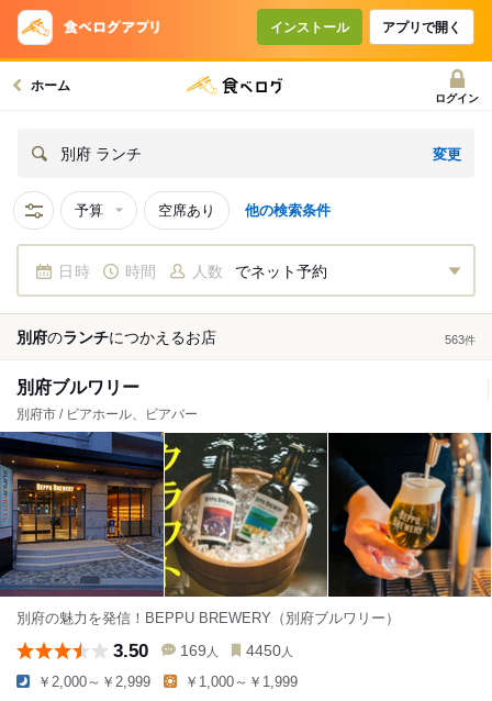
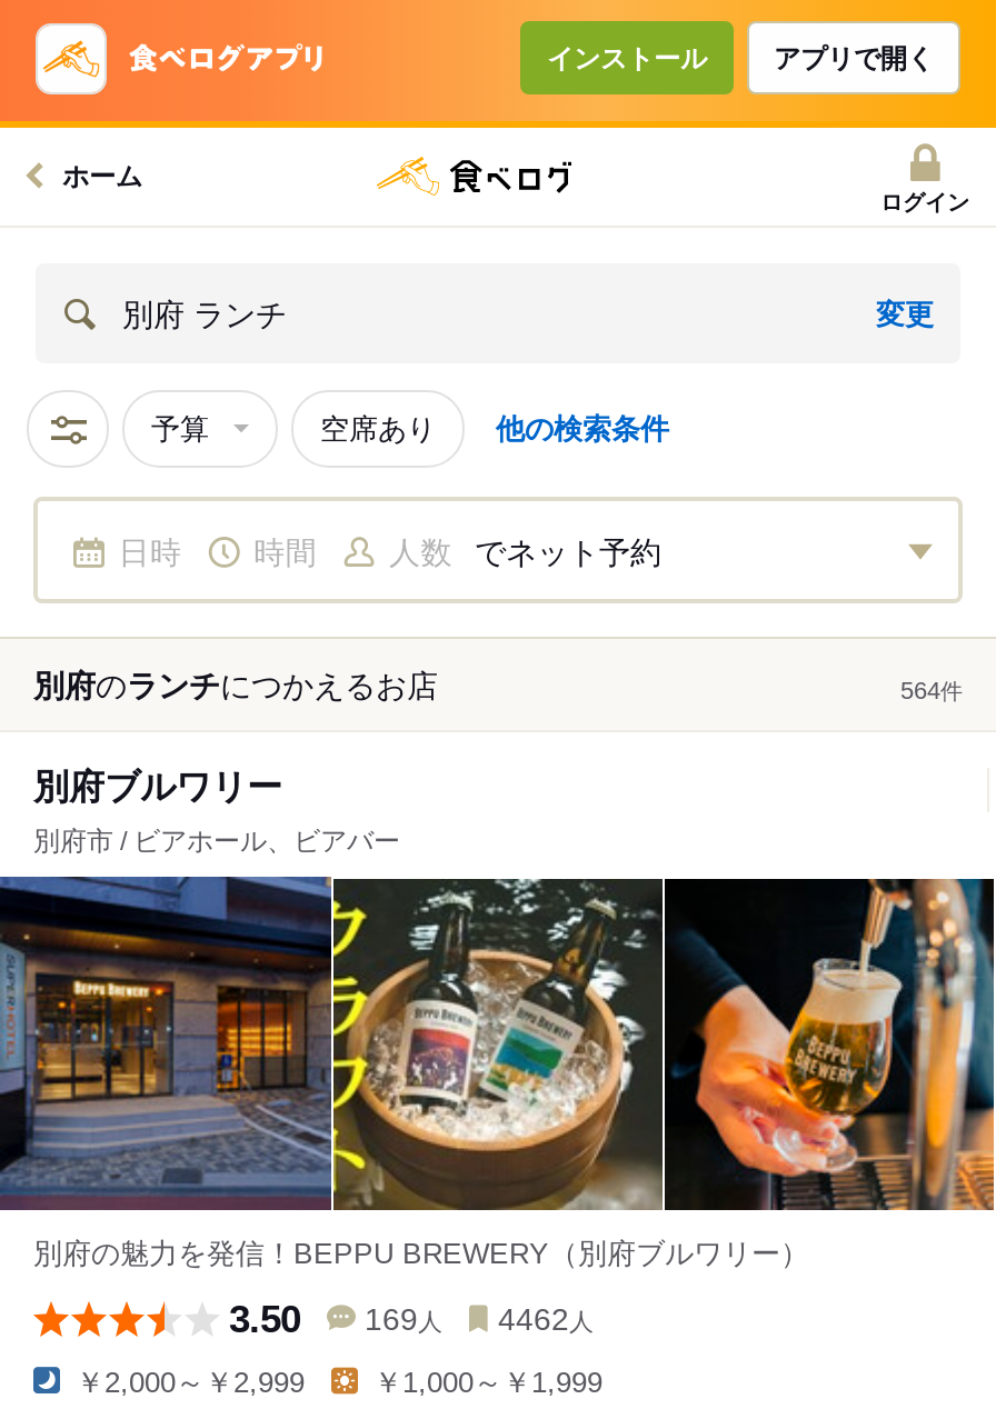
- 563件
+ 564件

- 3.50 169人 4450人
+ 3.50 169人 4462人
